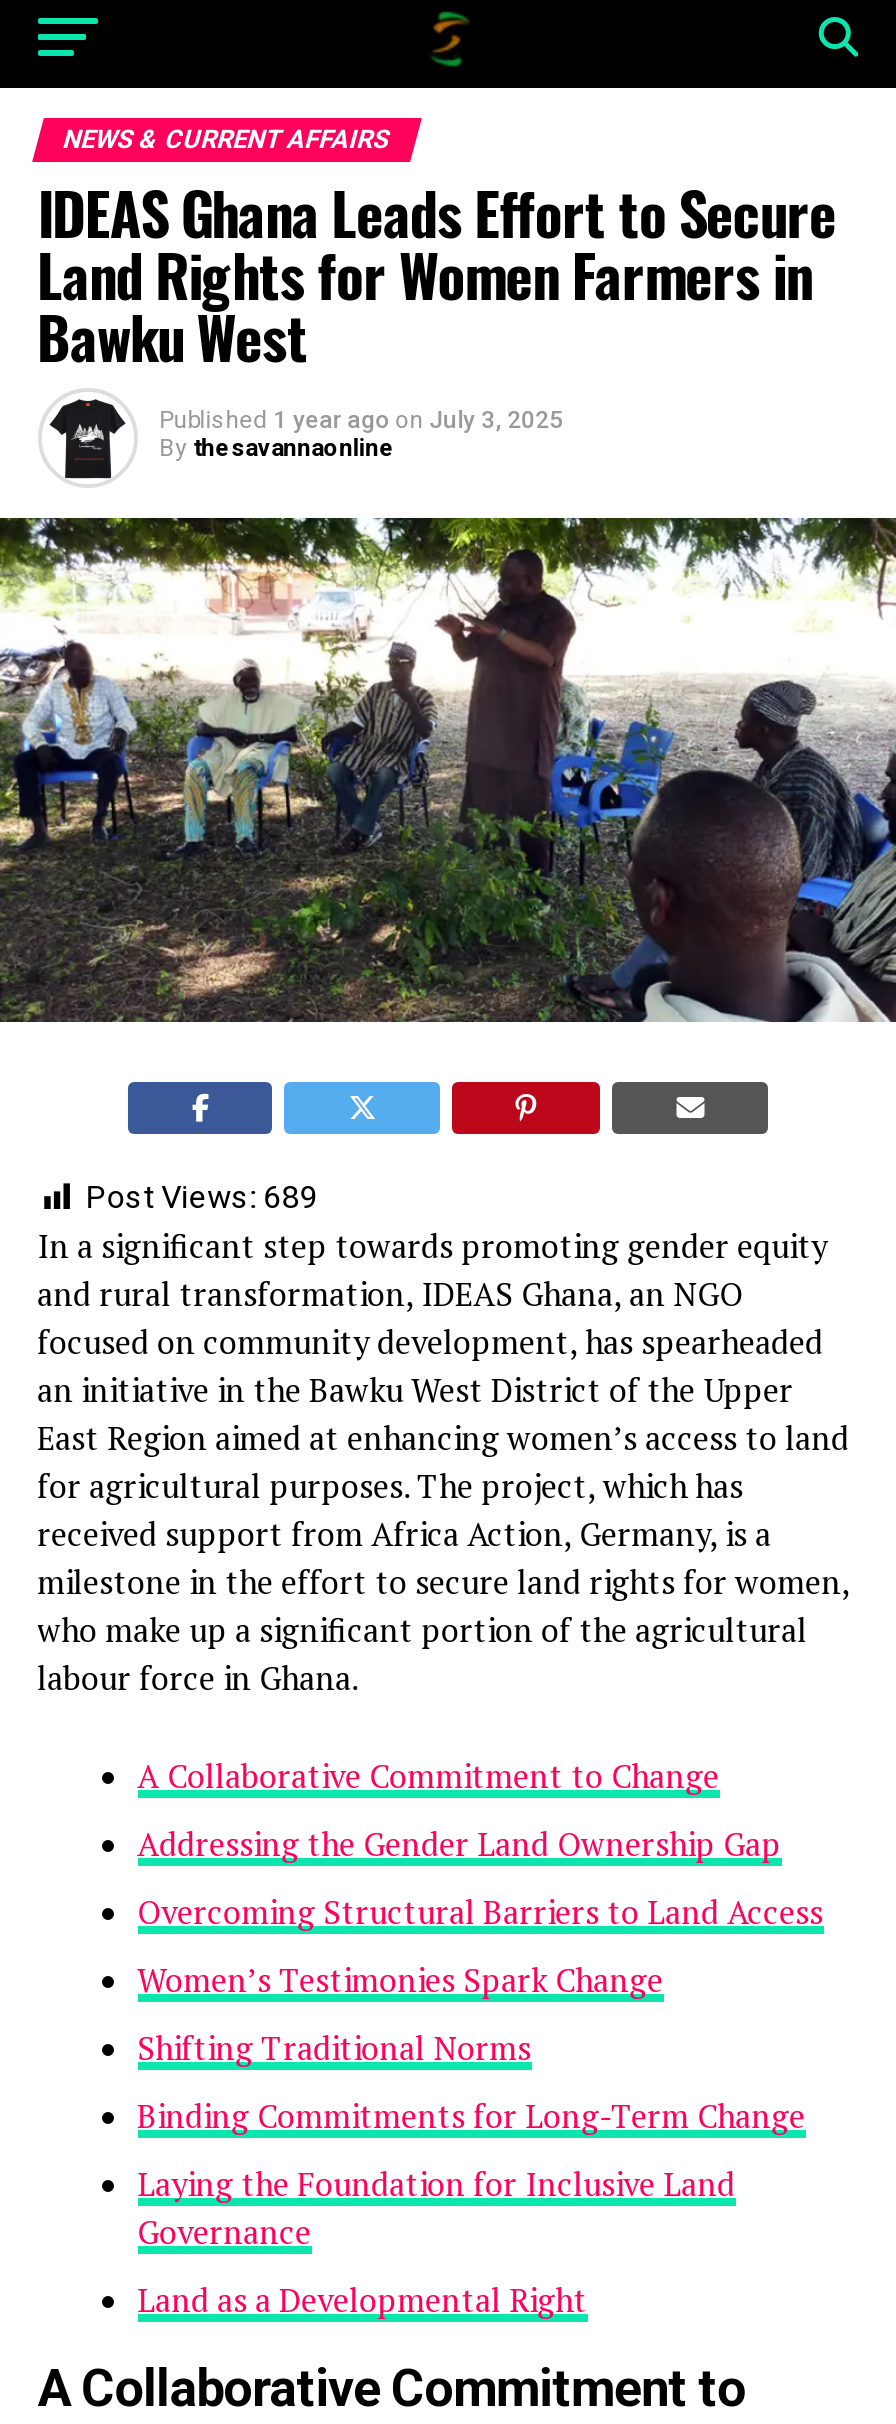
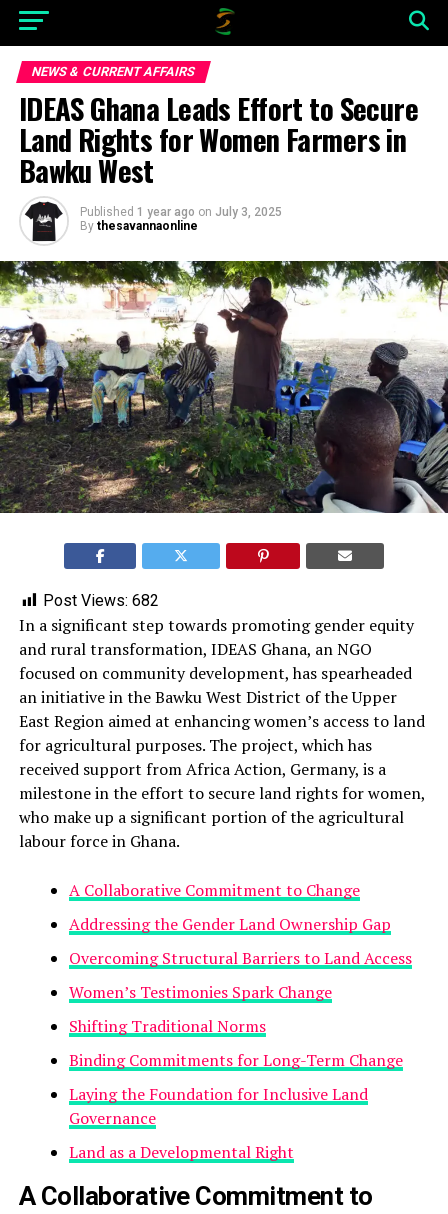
- Post Views: 689
+ Post Views: 682
